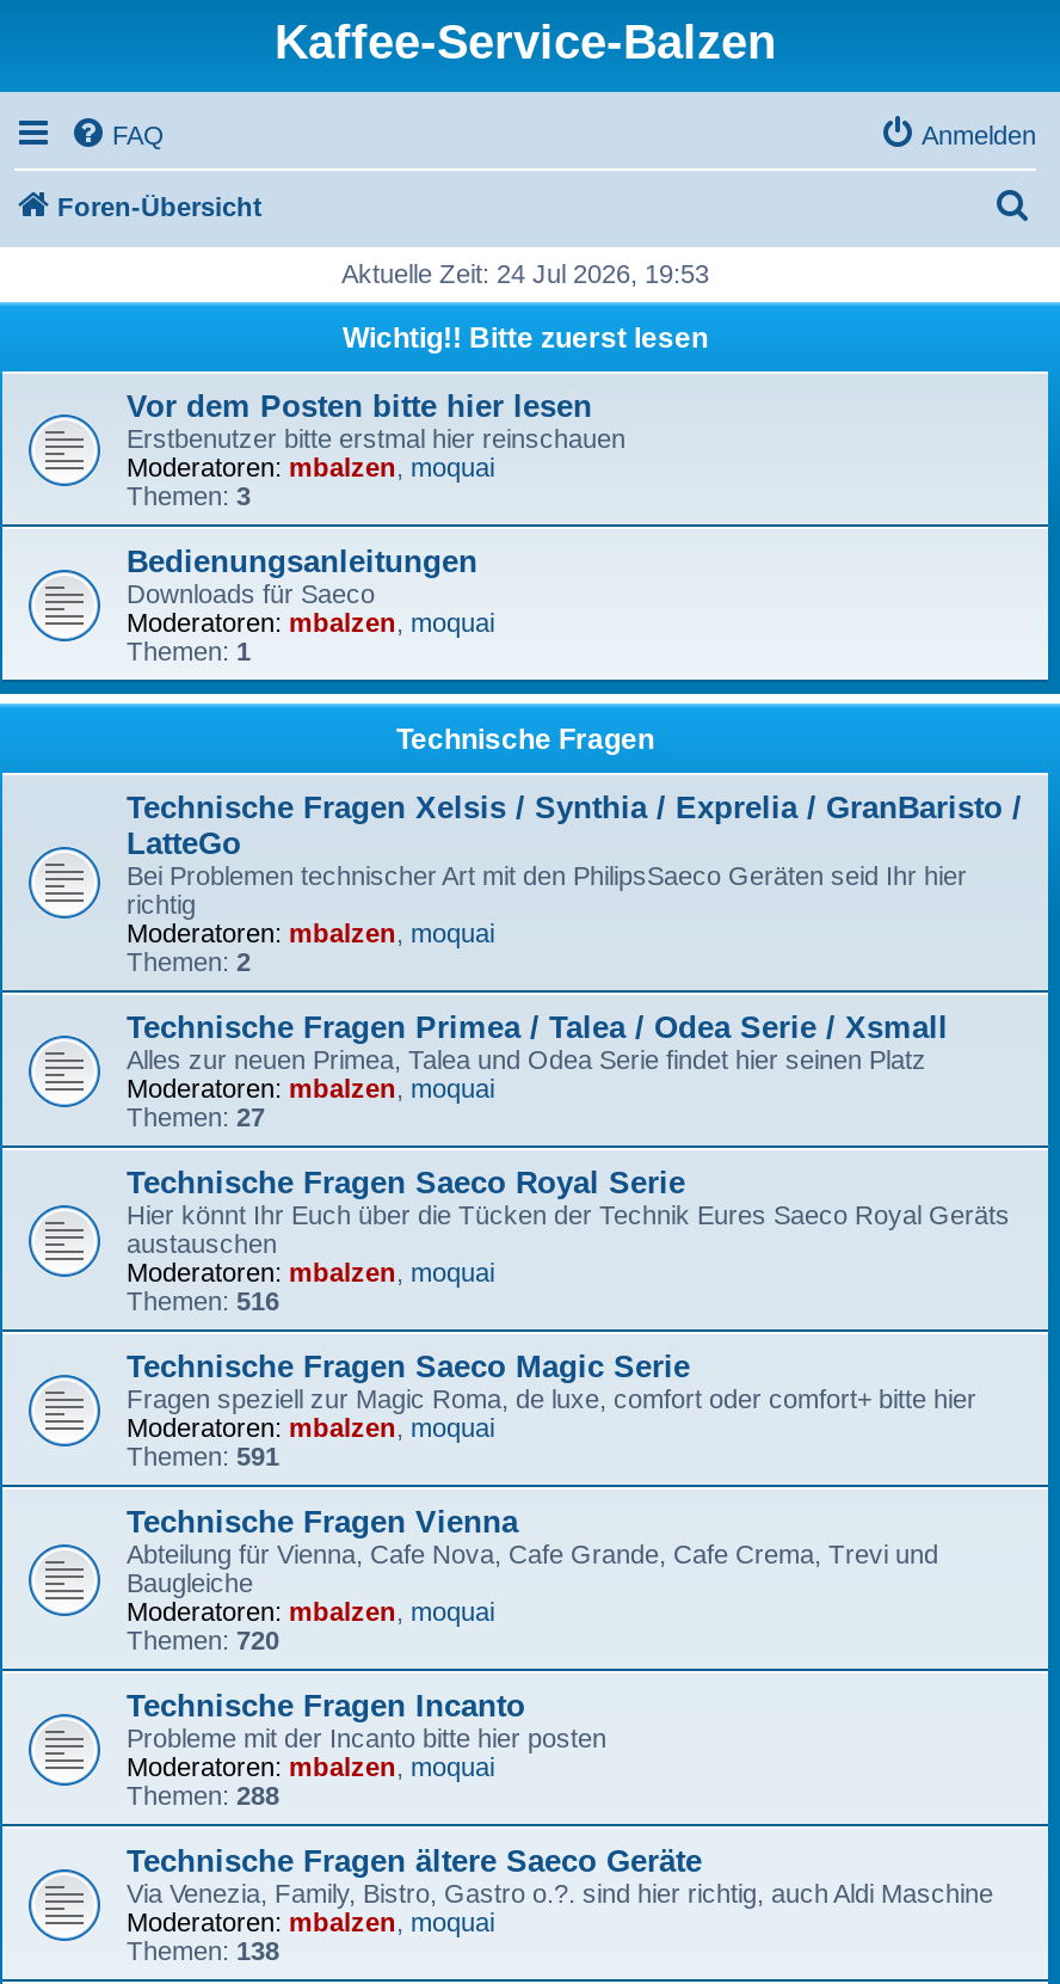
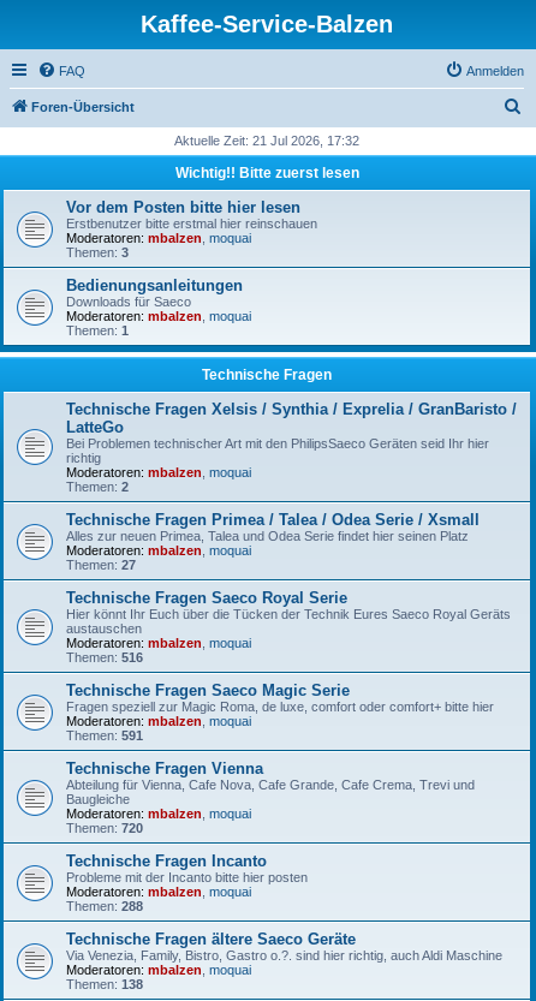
- Aktuelle Zeit: 24 Jul 2026, 19:53
+ Aktuelle Zeit: 21 Jul 2026, 17:32
